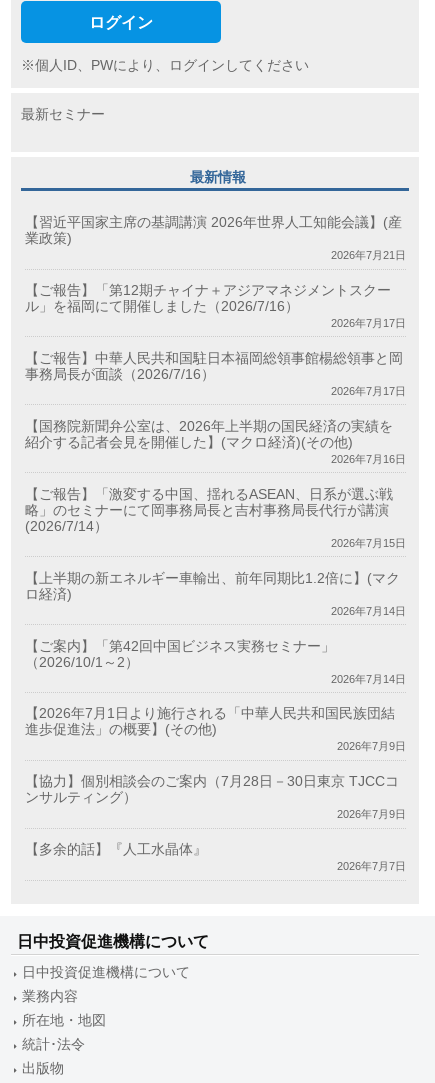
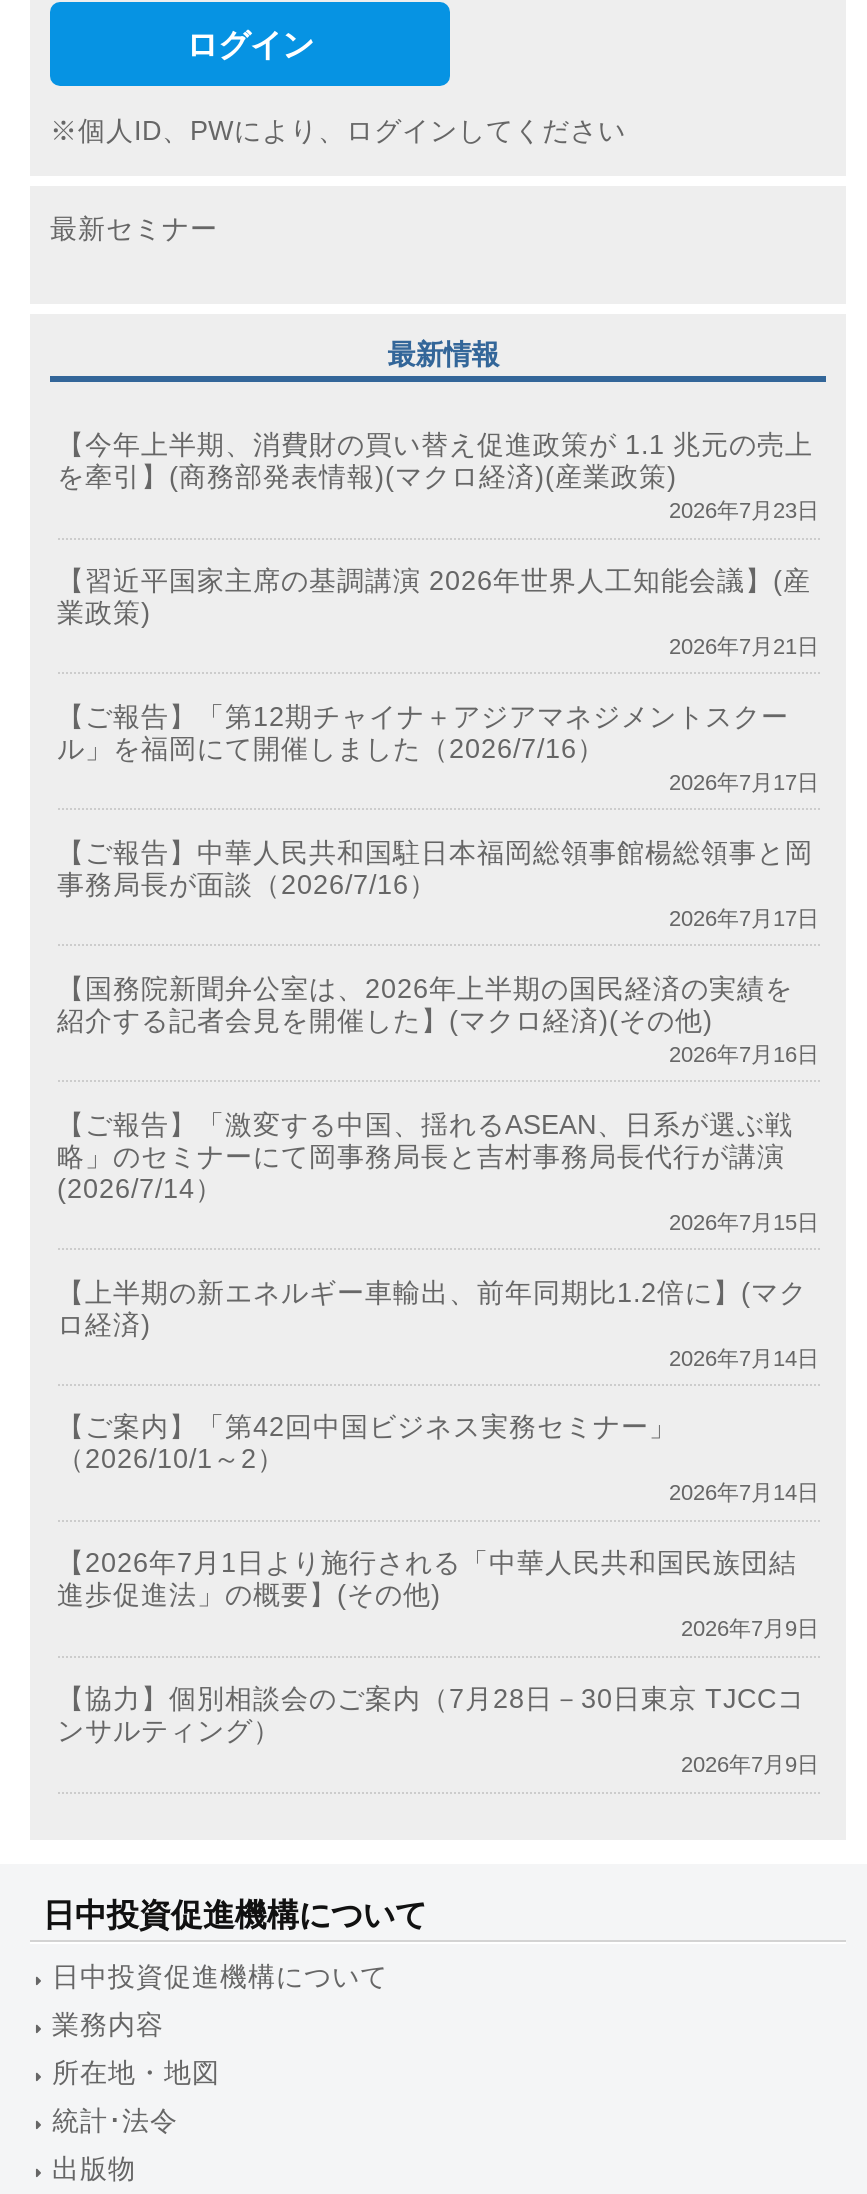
+ 【今年上半期、消費財の買い替え促進政策が 1.1 兆元の売上
+ を牽引】(商務部発表情報)(マクロ経済)(産業政策)
+ 2026年7月23日

moved down: 【習近平国家主席の基調講演 2026年世界人工知能会議】(産 | 業政策) | 2026年7月21日 | ... | ンサルティング） | 2026年7月9日

- 【多余的話】『人工水晶体』
- 2026年7月7日
